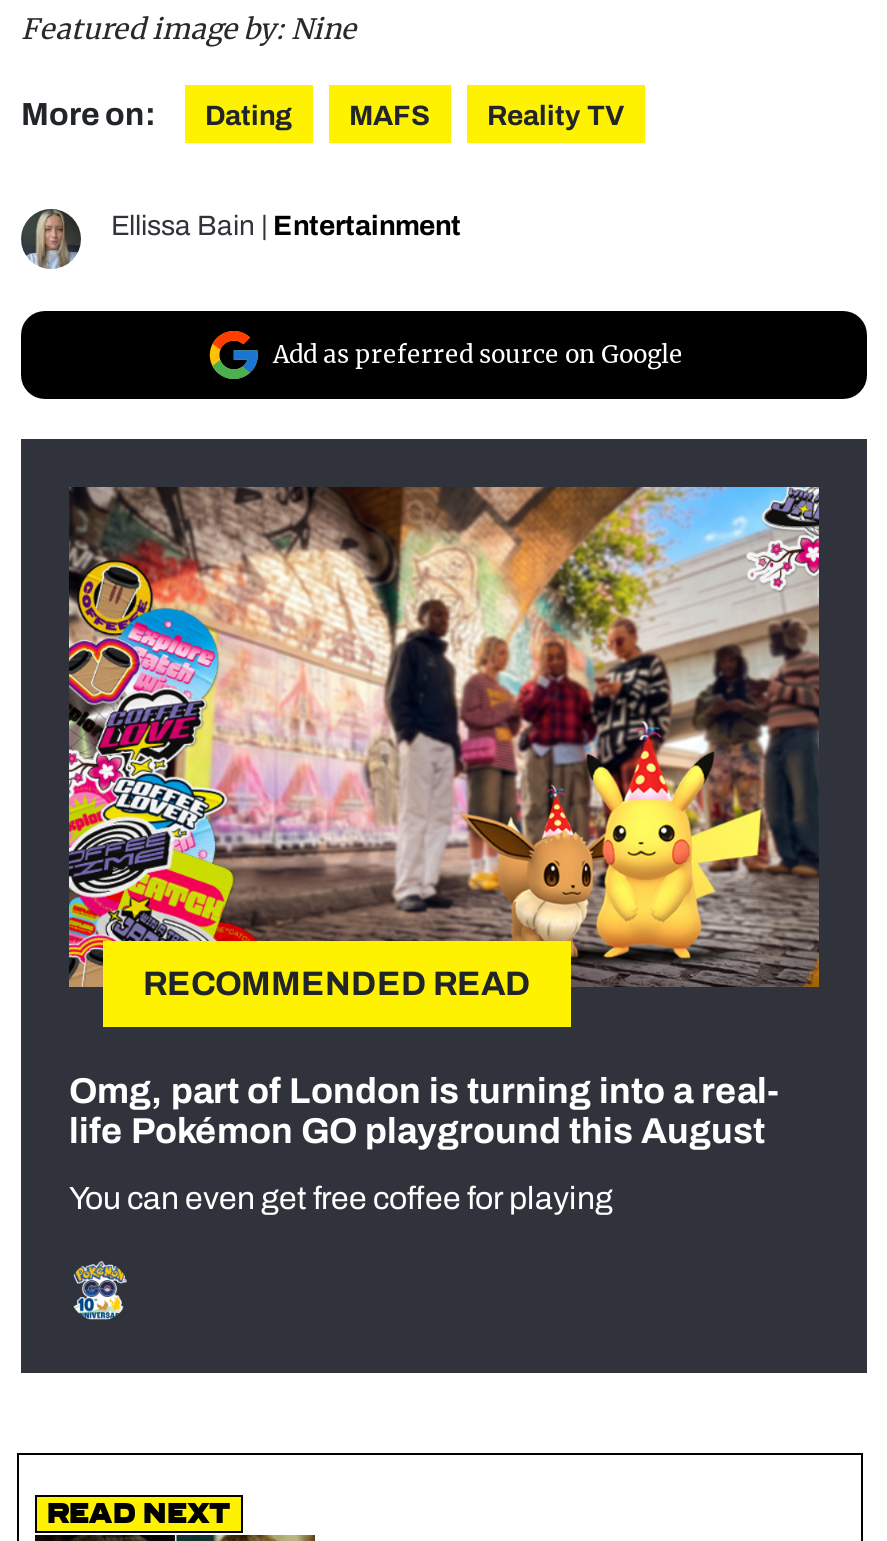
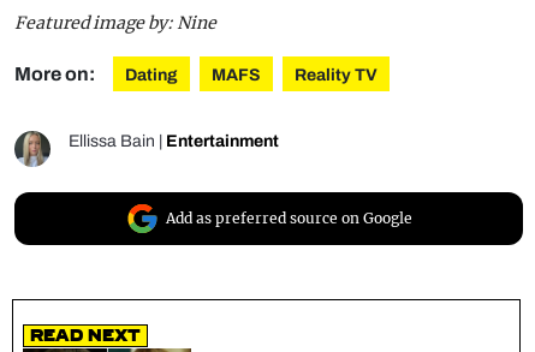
- [image]
- RECOMMENDED READ
- Omg, part of London is turning into a real-
- life Pokémon GO playground this August
- You can even get free coffee for playing
